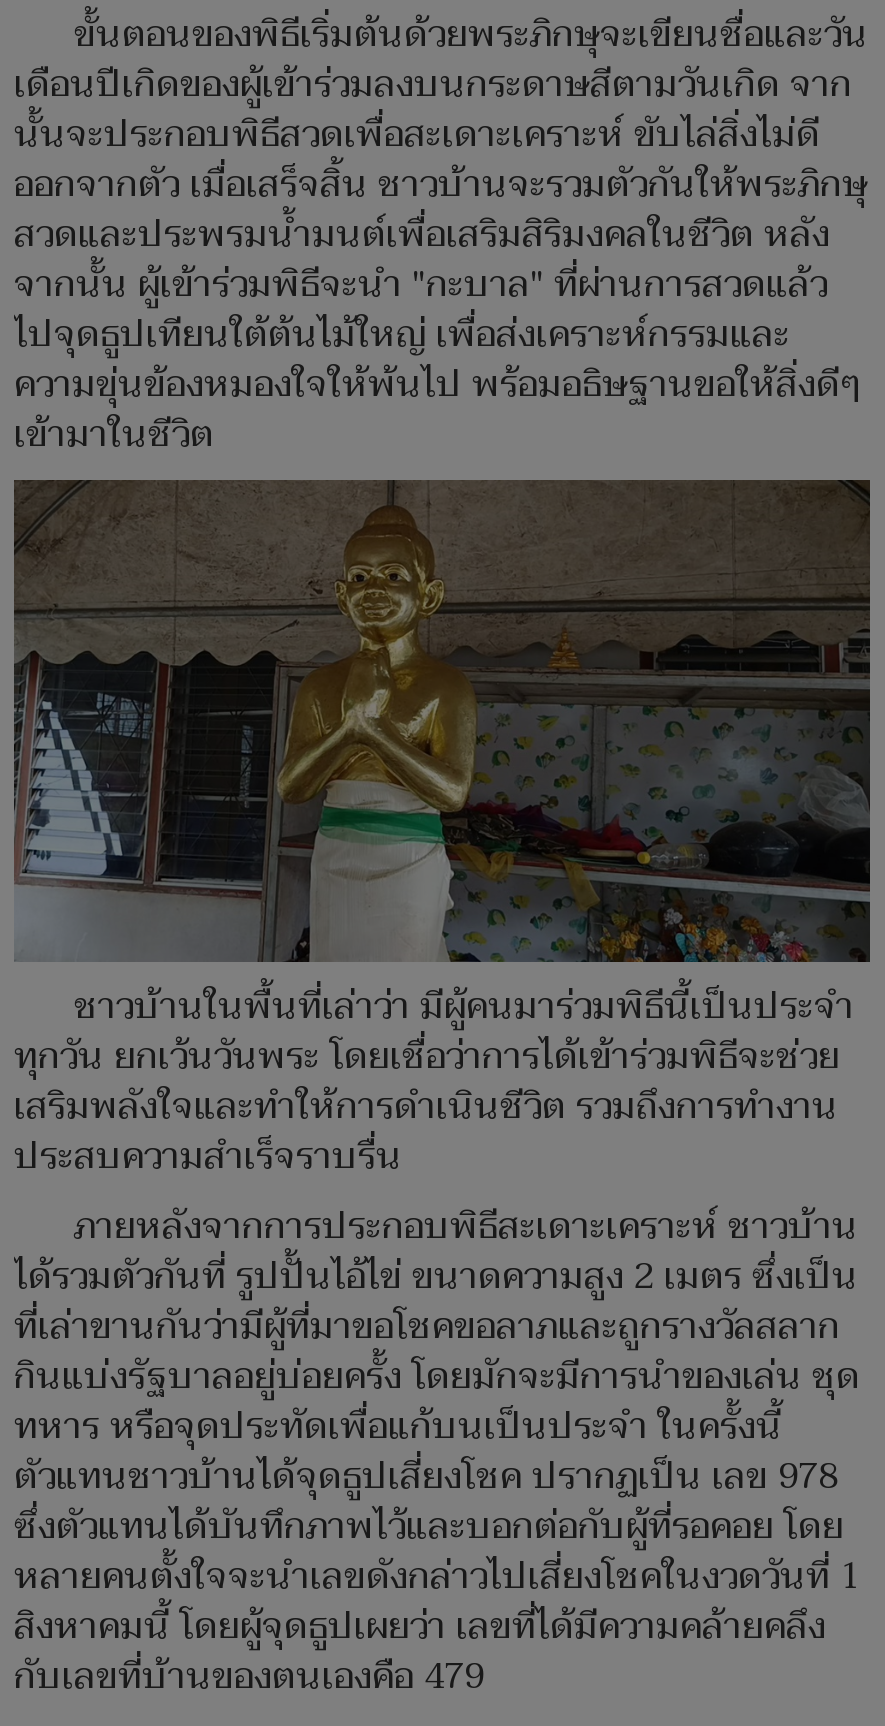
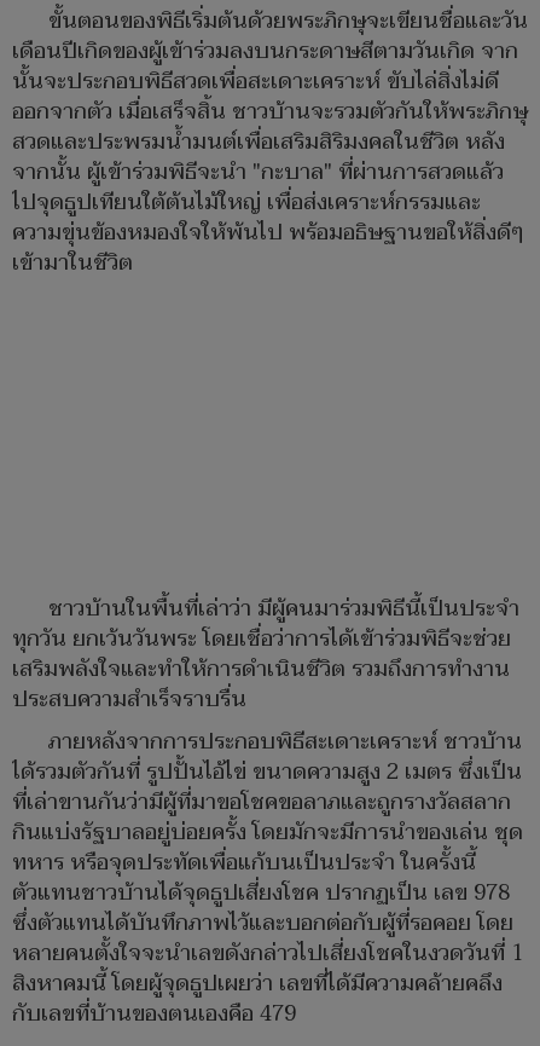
- [image]
